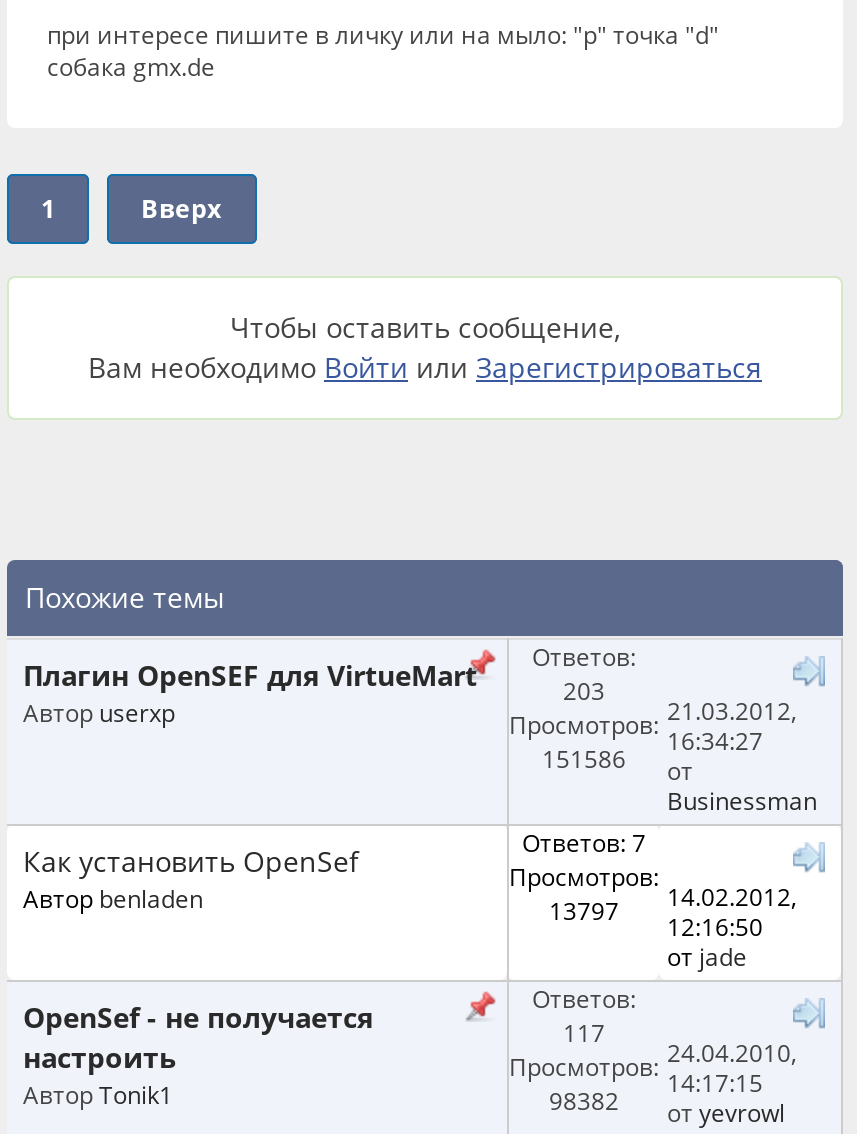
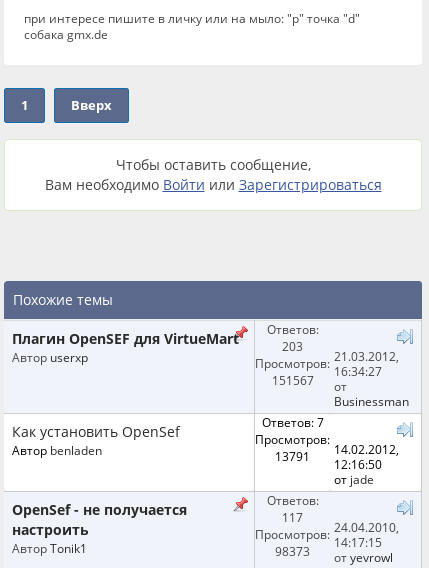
- 151586 от
+ 151567 от

- 13797 14.02.2012, 12:16:50
+ 13791 14.02.2012, 12:16:50

- 98382 от yevrowl
+ 98373 от yevrowl
